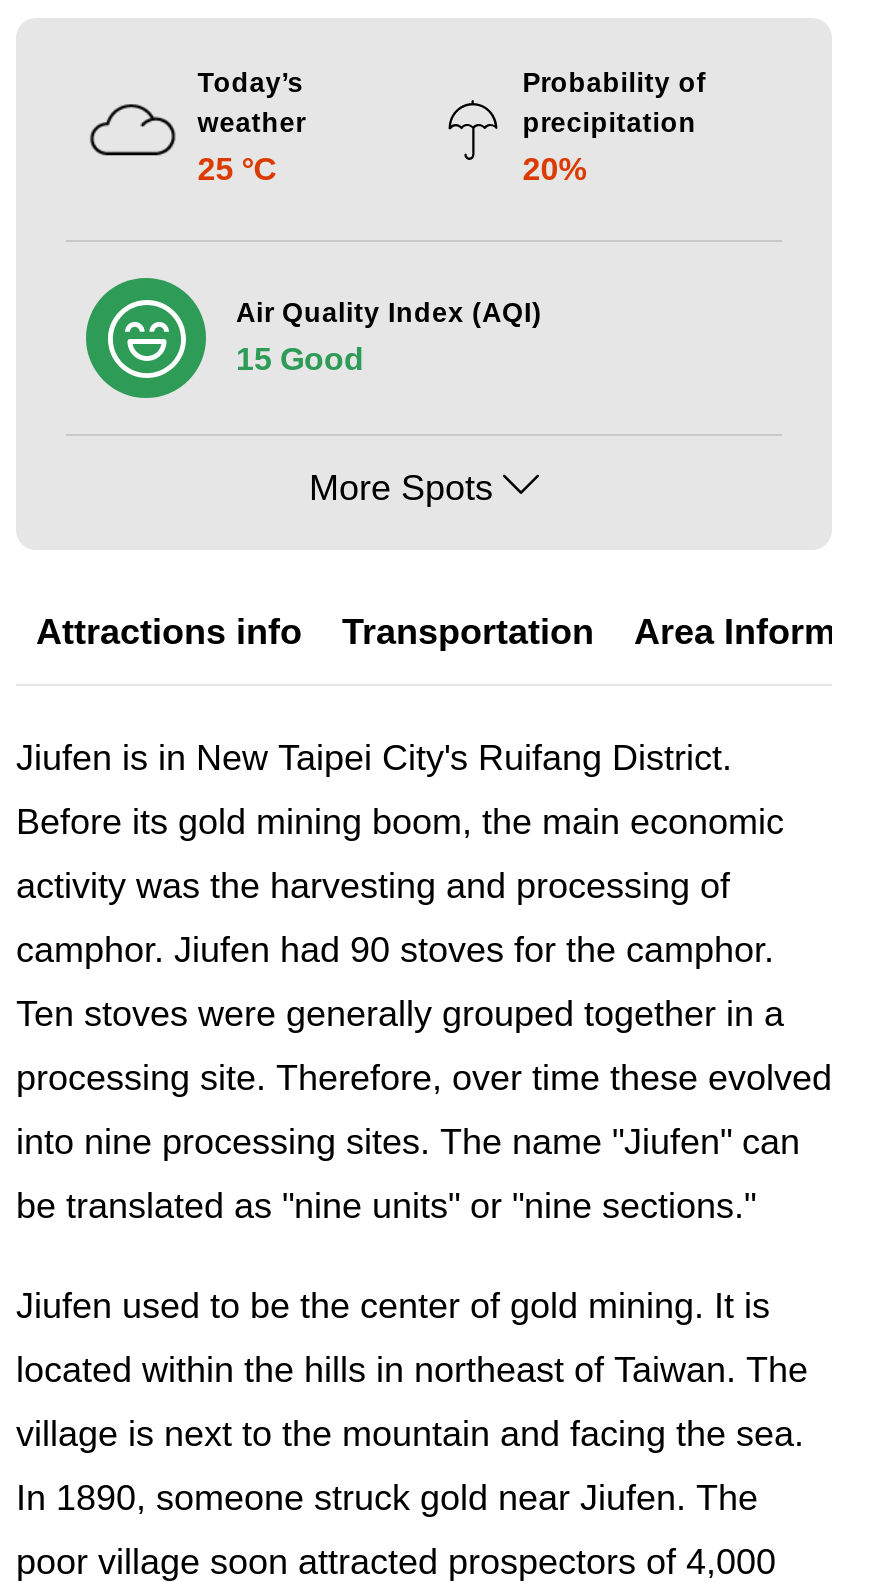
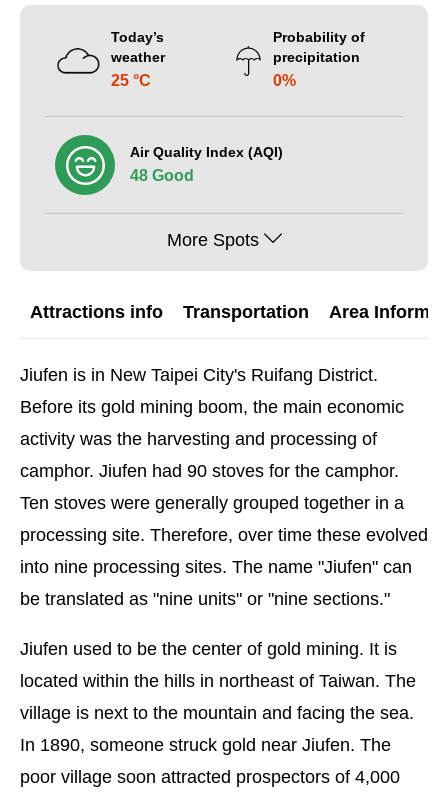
- 20%
+ 0%

- 15 Good
+ 48 Good
